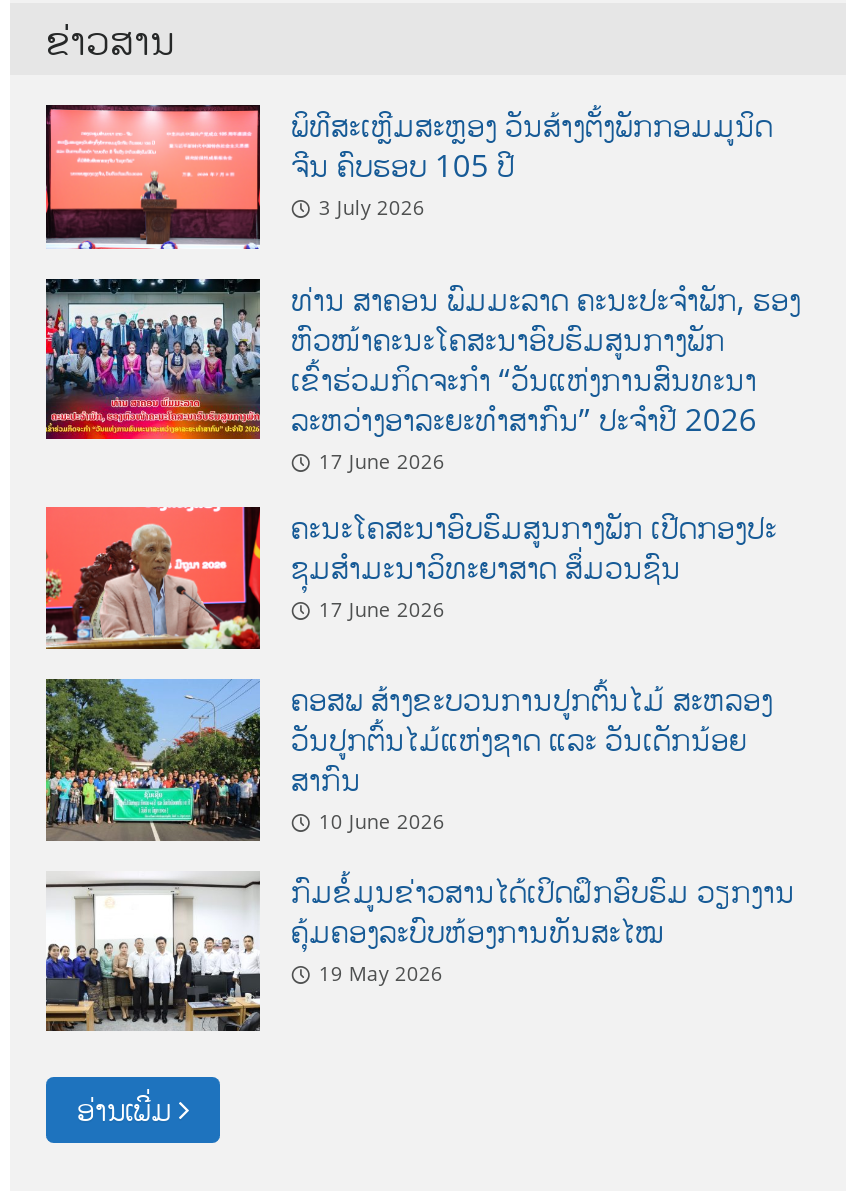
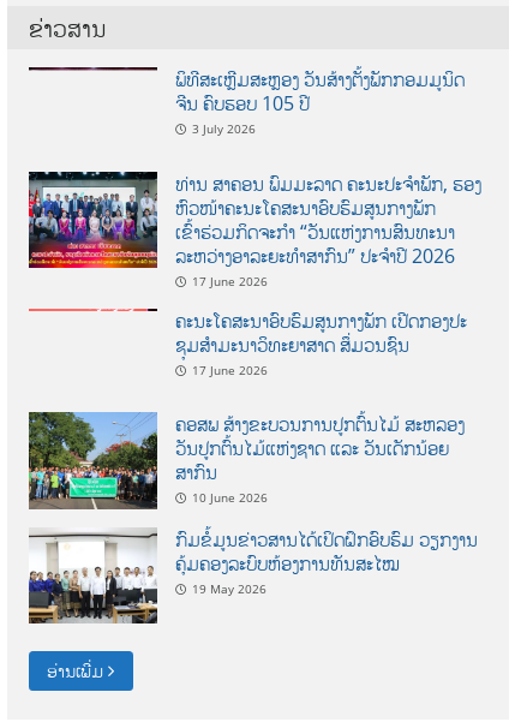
- [image]

- [image]
